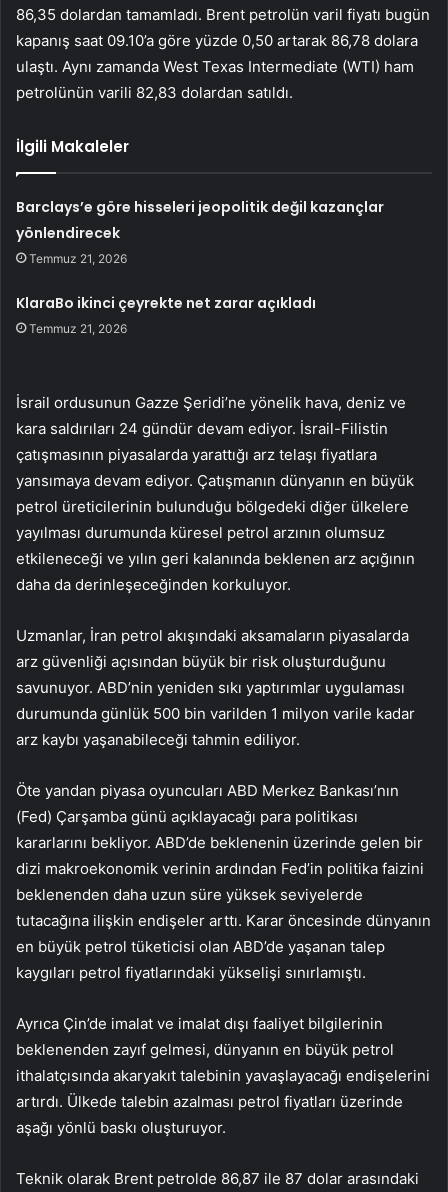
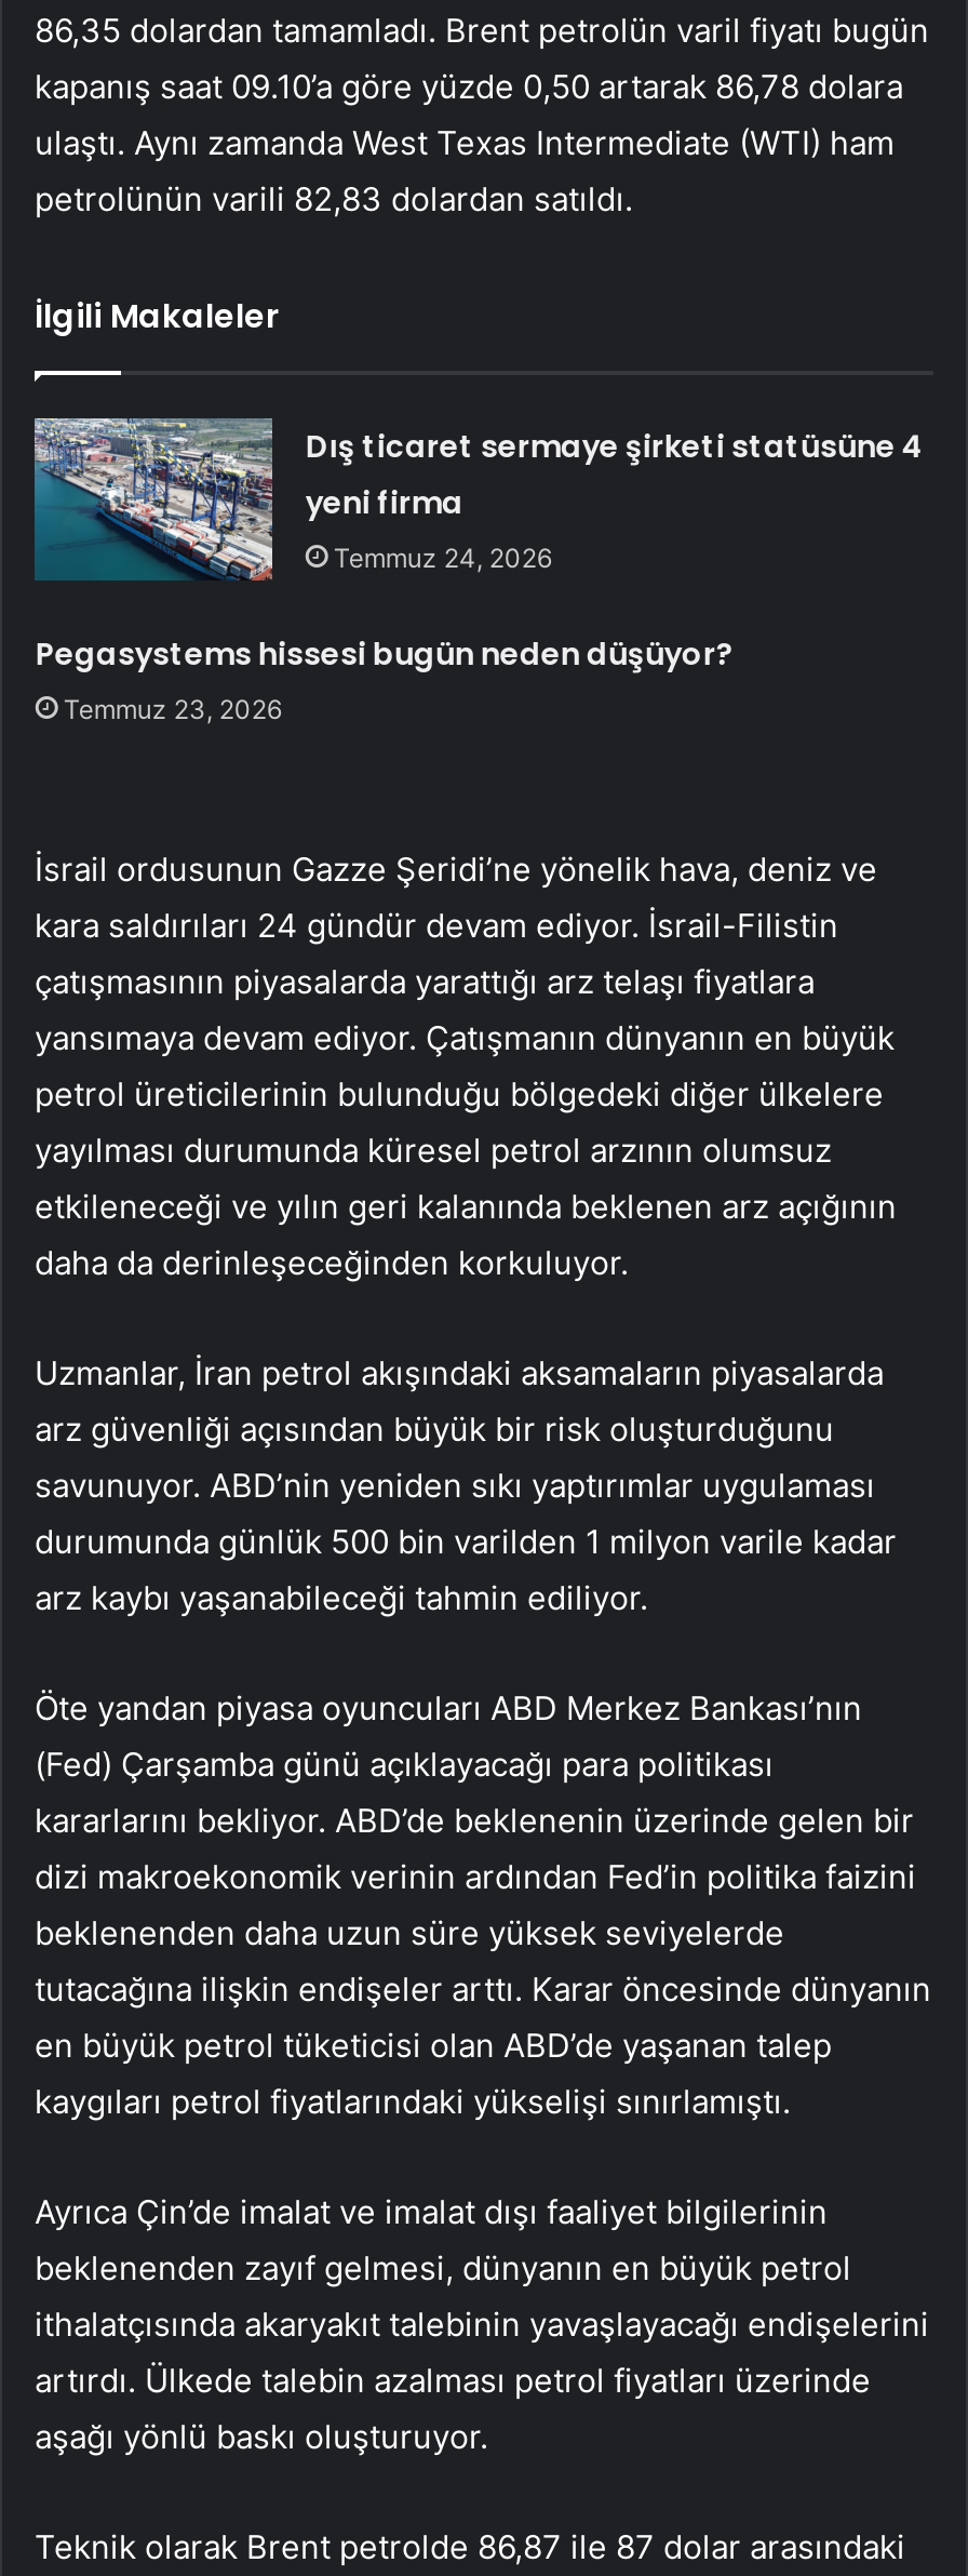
- Barclays’e göre hisseleri jeopolitik değil kazançlar
- yönlendirecek
- Temmuz 21, 2026
+ Dış ticaret sermaye şirketi statüsüne 4
+ yeni firma
+ Temmuz 24, 2026

- KlaraBo ikinci çeyrekte net zarar açıkladı
- Temmuz 21, 2026
+ Pegasystems hissesi bugün neden düşüyor?
+ Temmuz 23, 2026
